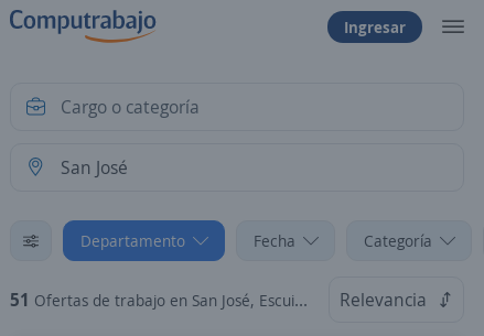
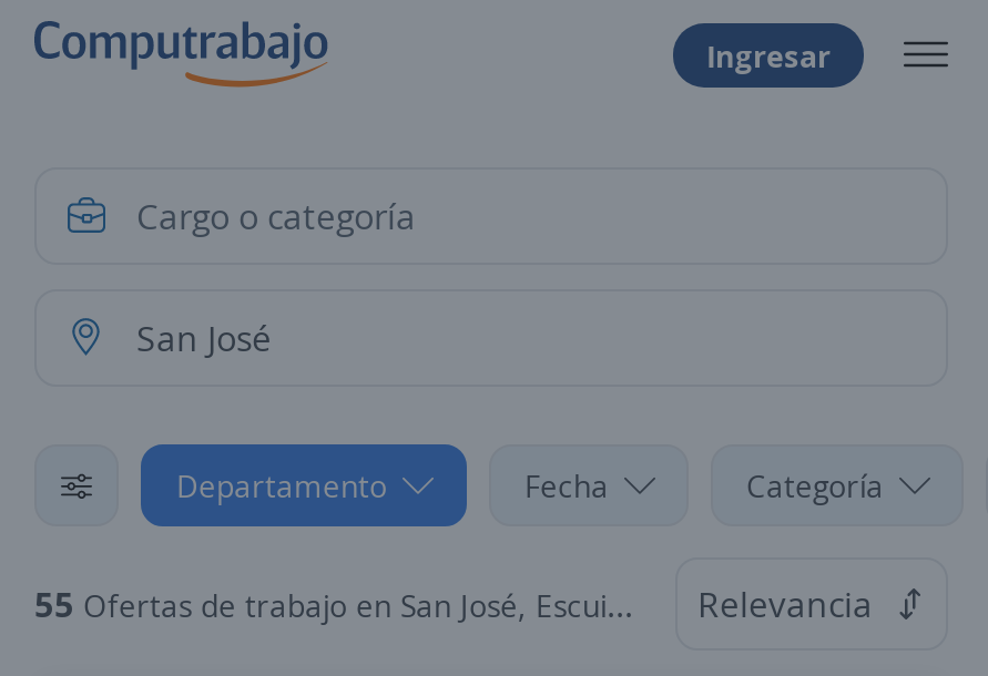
- 51 Ofertas de trabajo en San José, Escuintla
+ 55 Ofertas de trabajo en San José, Escuintla
